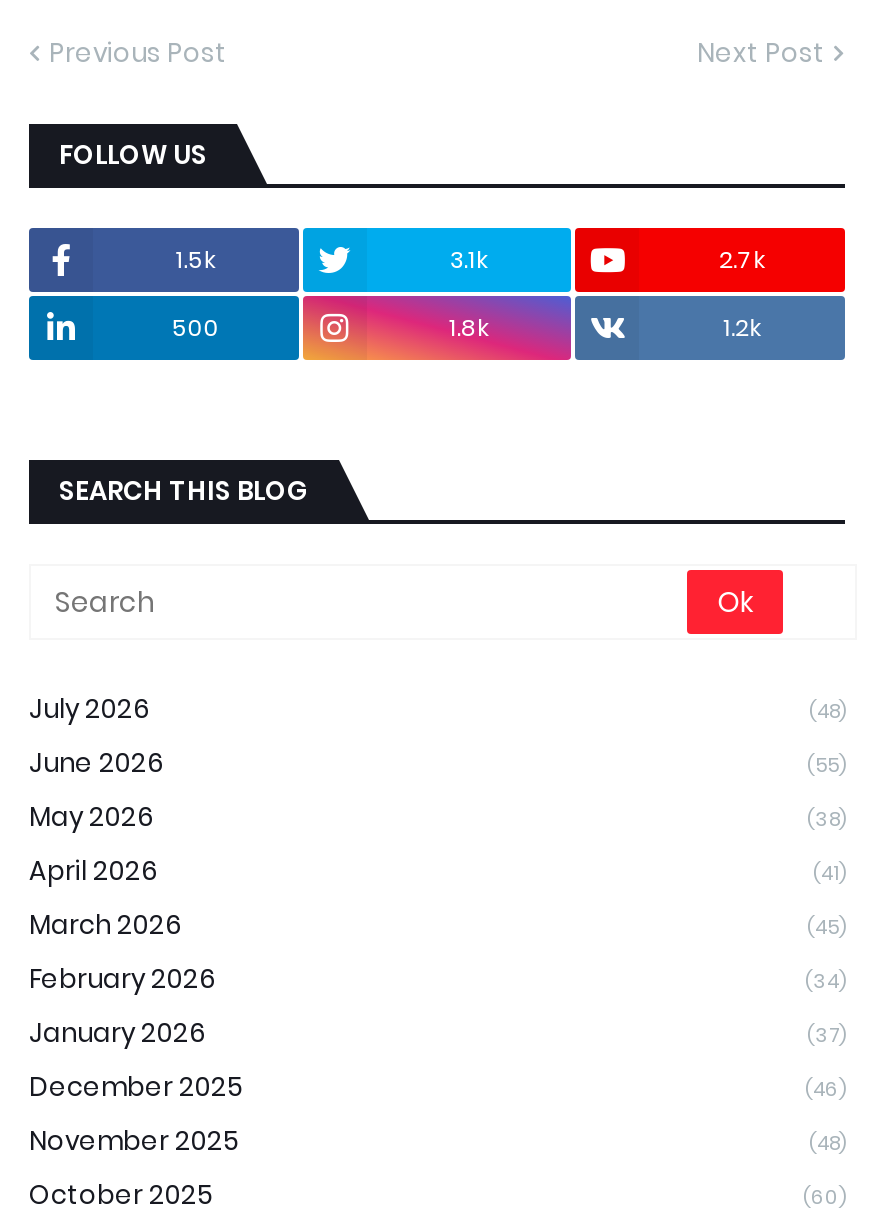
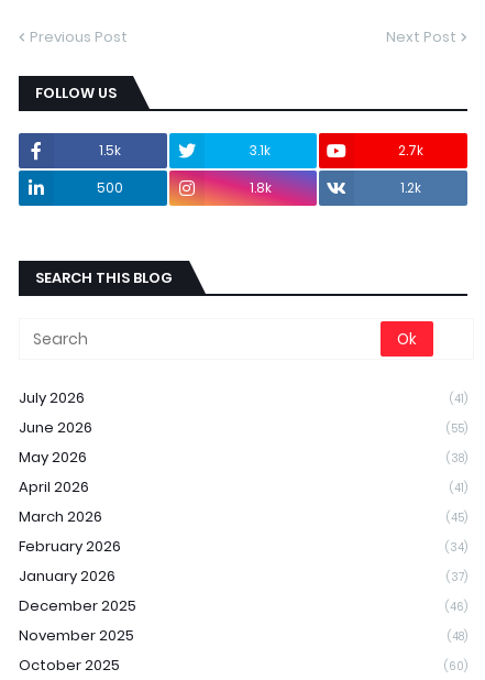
- (48)
+ (41)
